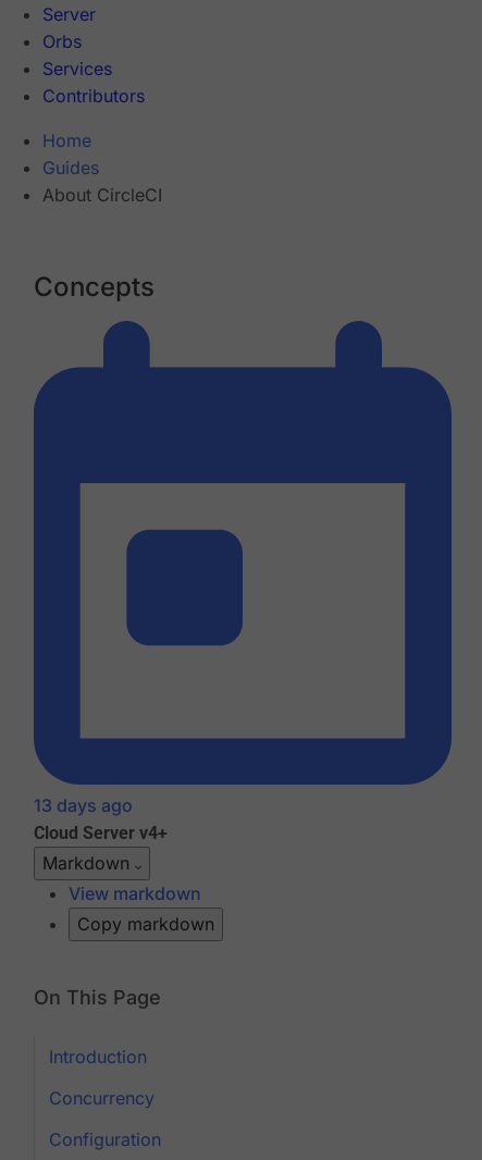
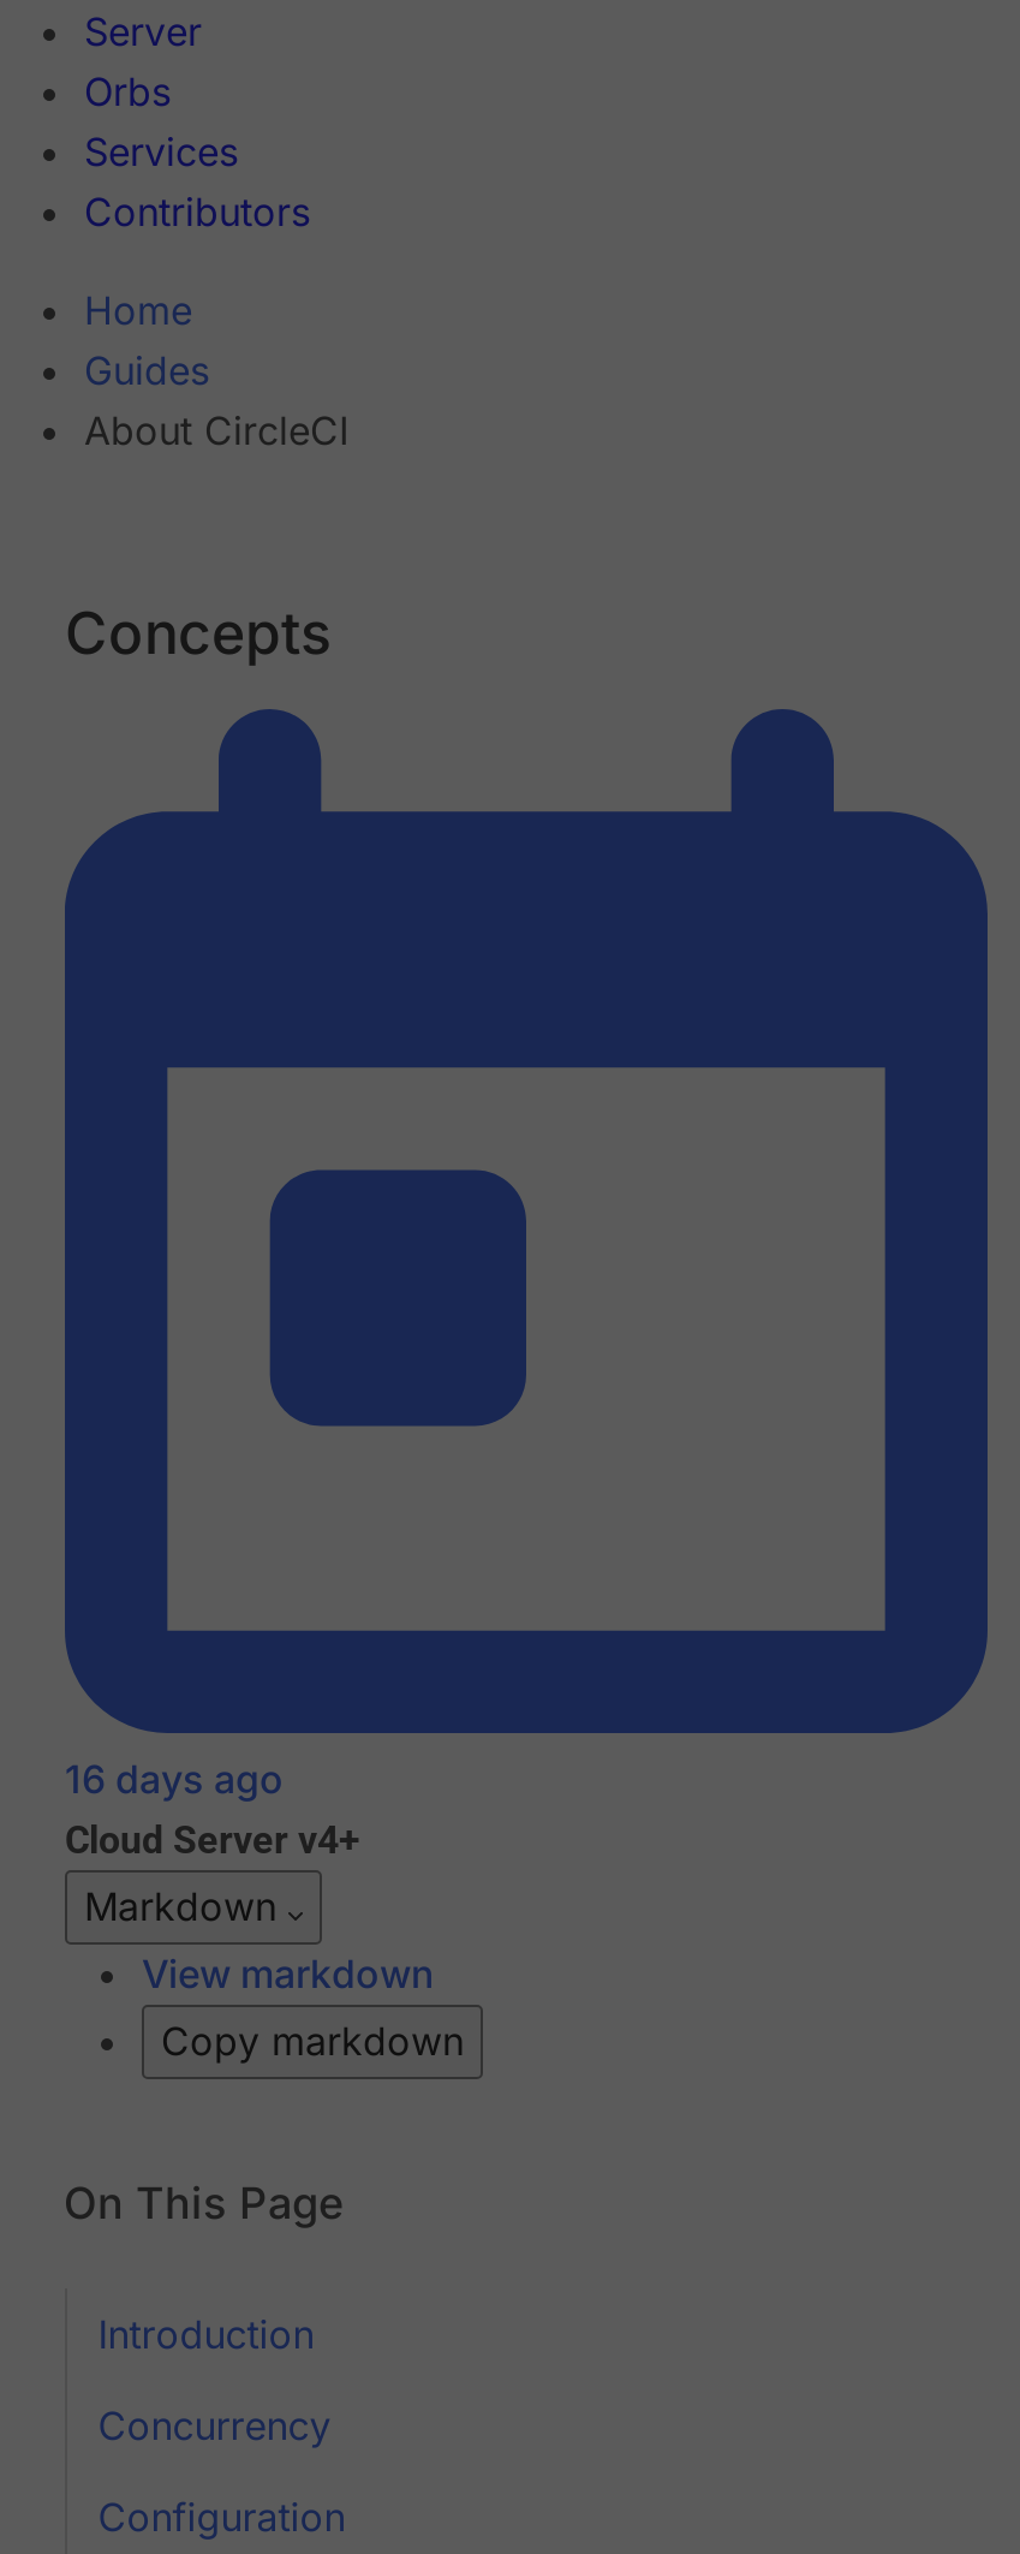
- 13 days ago
+ 16 days ago
